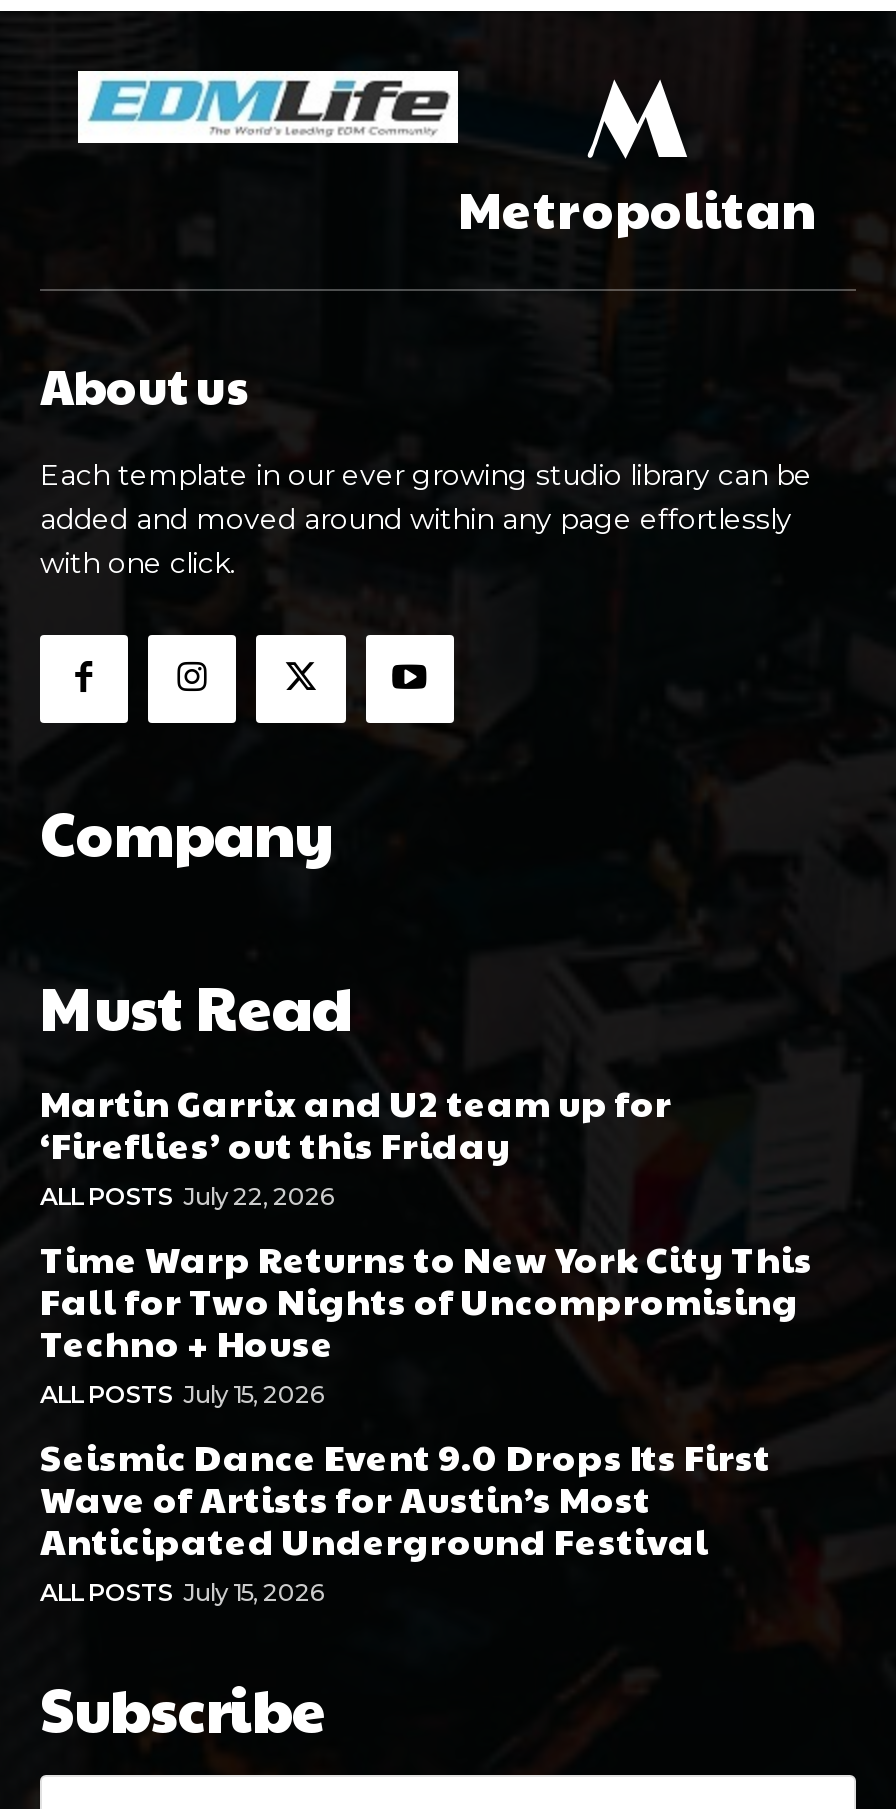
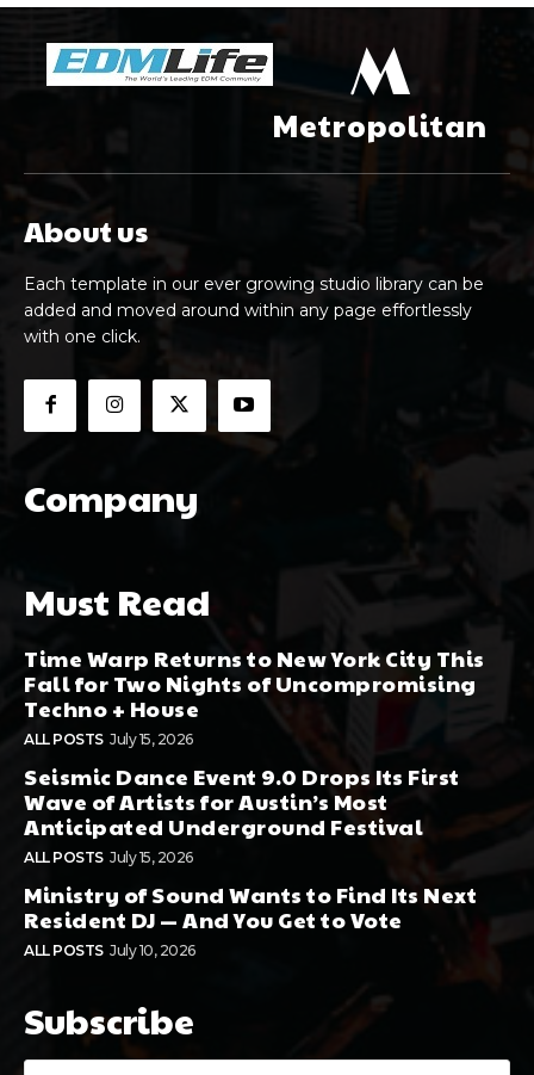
- Martin Garrix and U2 team up for
- ‘Fireflies’ out this Friday
- ALL POSTS July 22, 2026

moved up: [image] | Time Warp Returns to New York City This | Fall for Two Nights of Uncompromising | ... | Anticipated Underground Festival | ALL POSTS July 15, 2026

+ Ministry of Sound Wants to Find Its Next
+ Resident DJ — And You Get to Vote
+ ALL POSTS July 10, 2026
